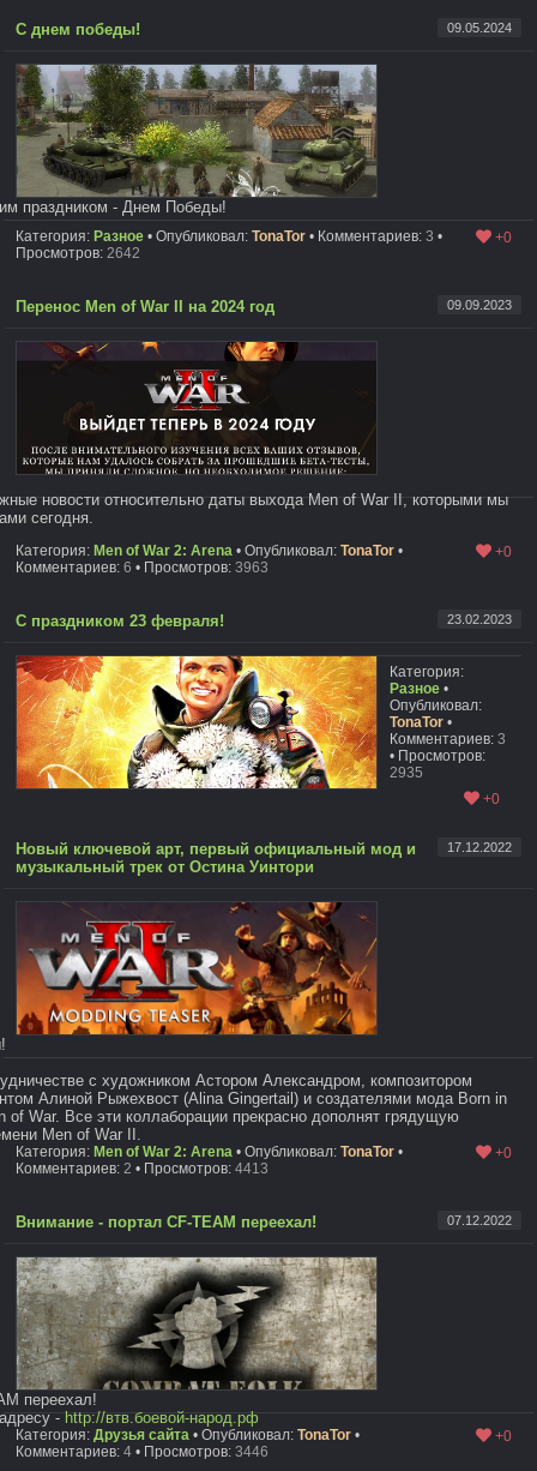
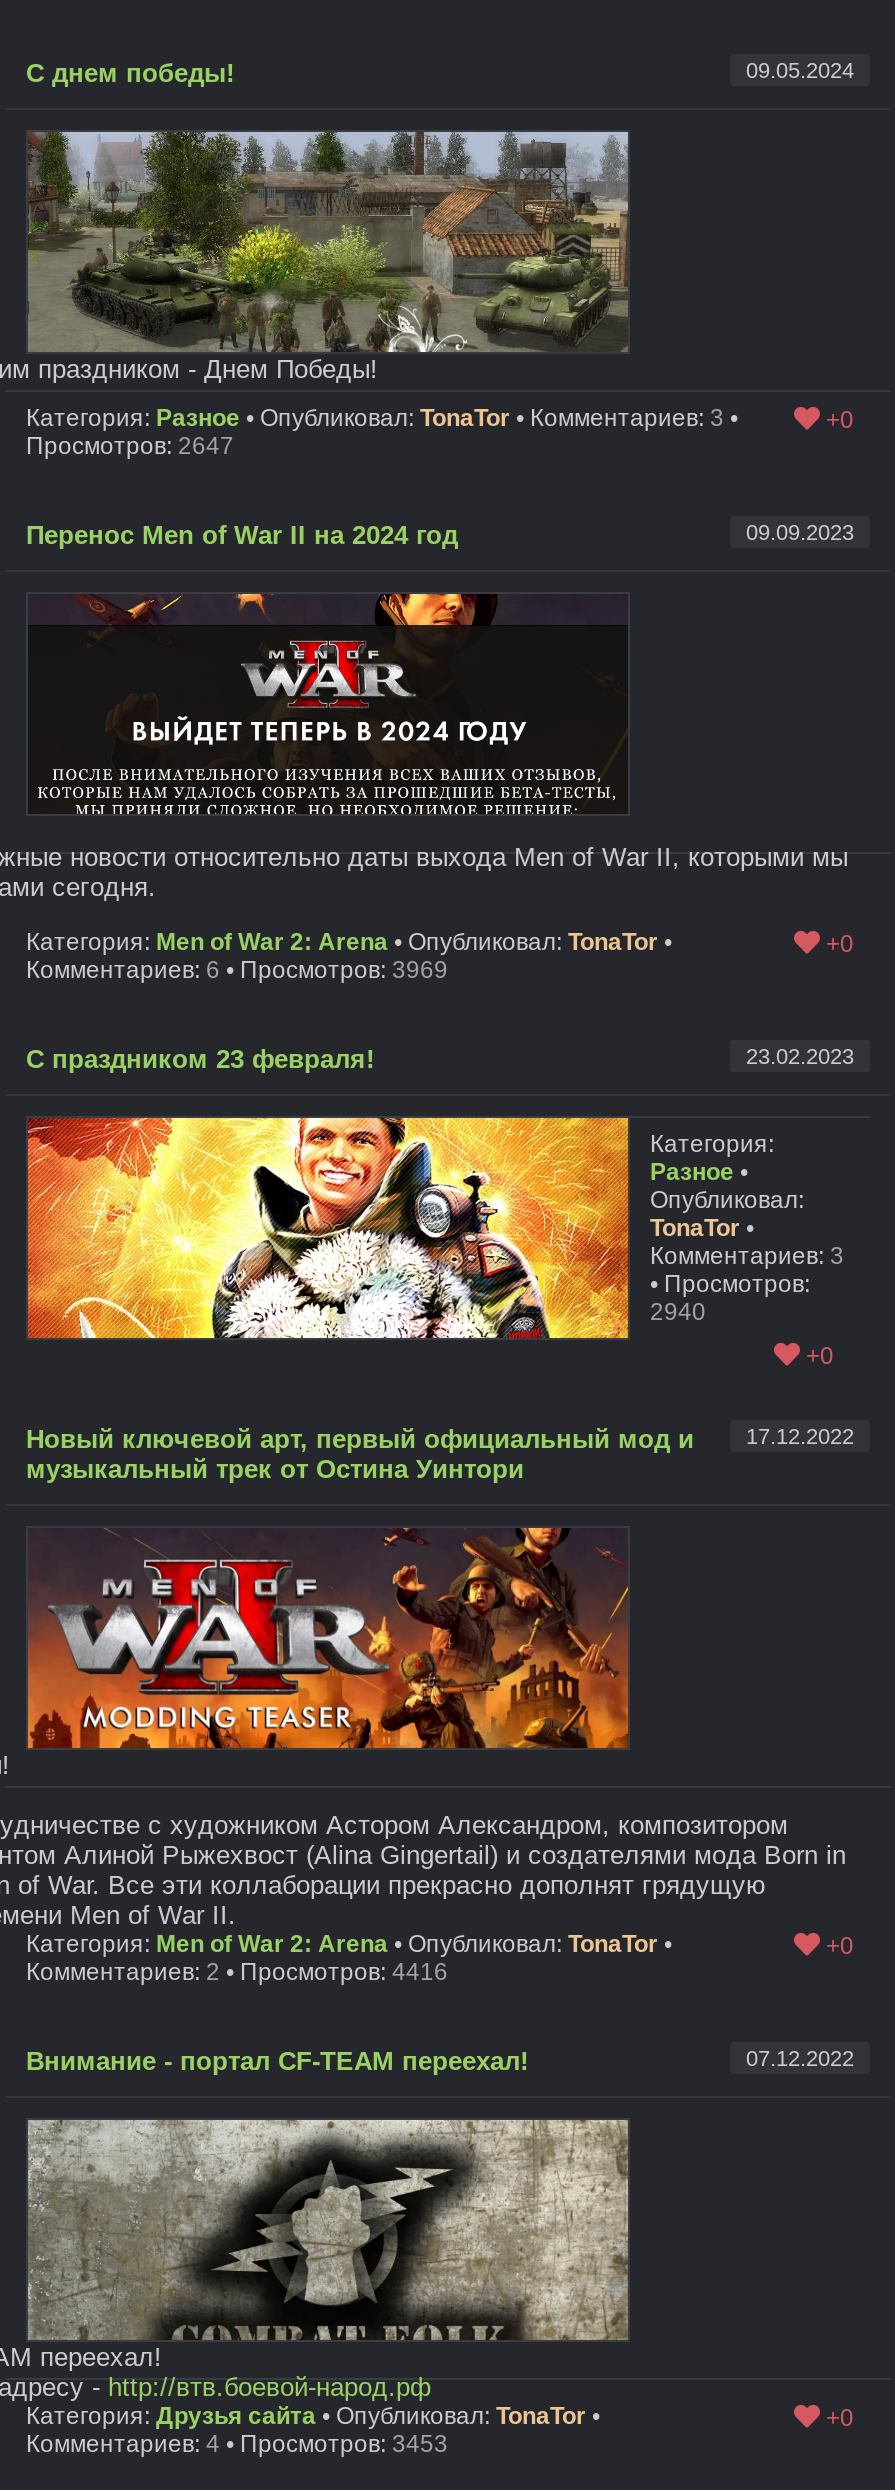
- Просмотров: 2642
+ Просмотров: 2647

- Комментариев: 6 • Просмотров: 3963
+ Комментариев: 6 • Просмотров: 3969

- 2935
+ 2940

- Комментариев: 2 • Просмотров: 4413
+ Комментариев: 2 • Просмотров: 4416

- Комментариев: 4 • Просмотров: 3446
+ Комментариев: 4 • Просмотров: 3453
